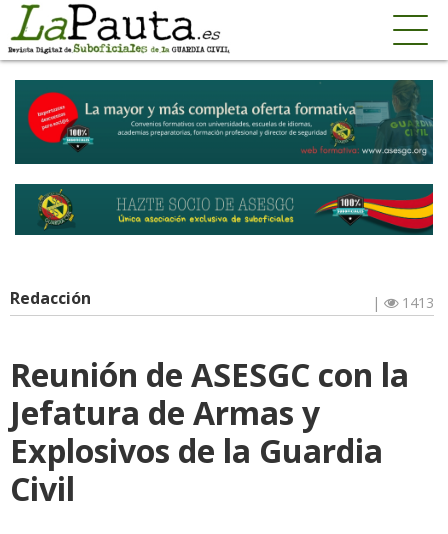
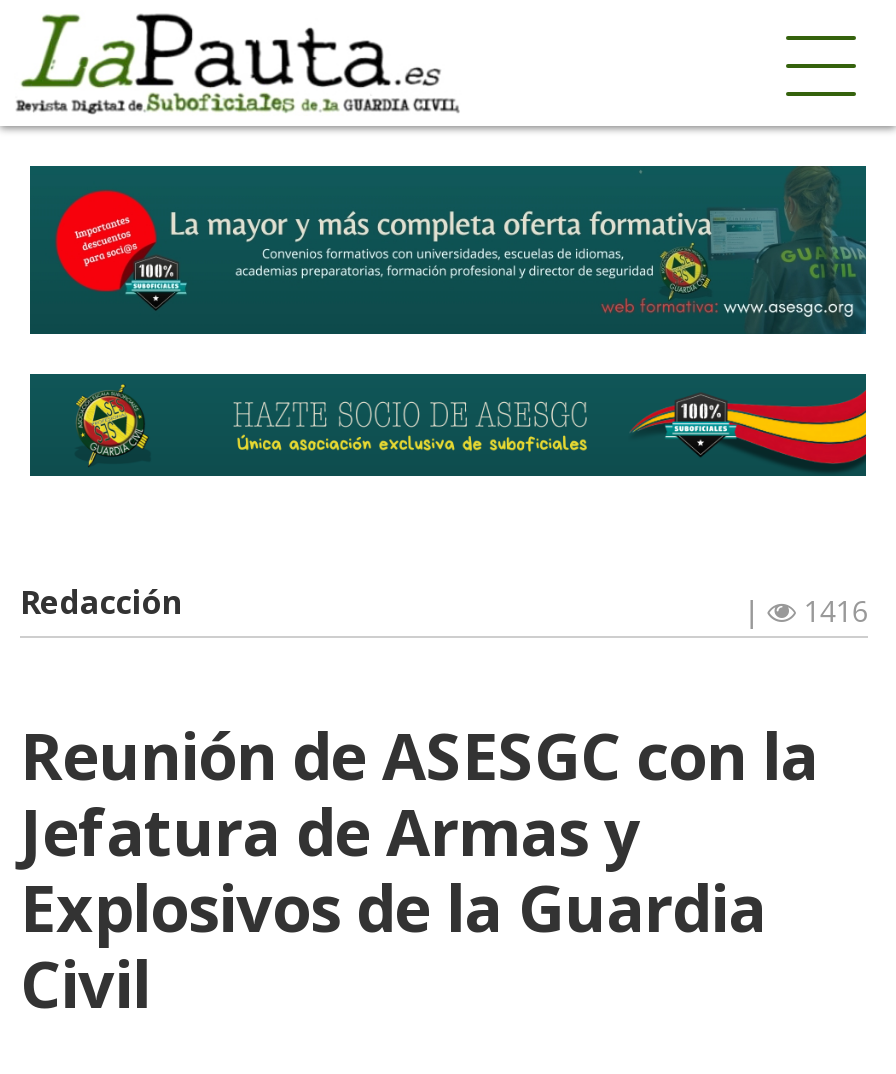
- 1413
+ 1416
